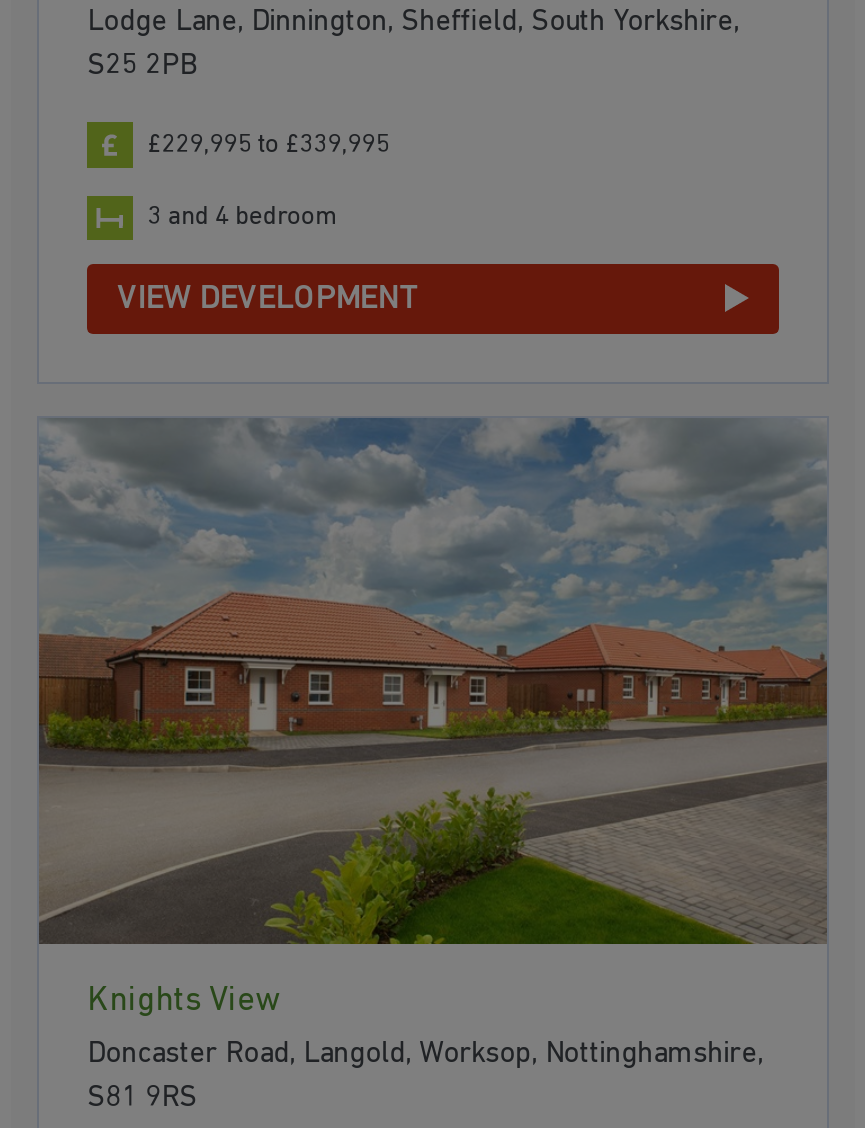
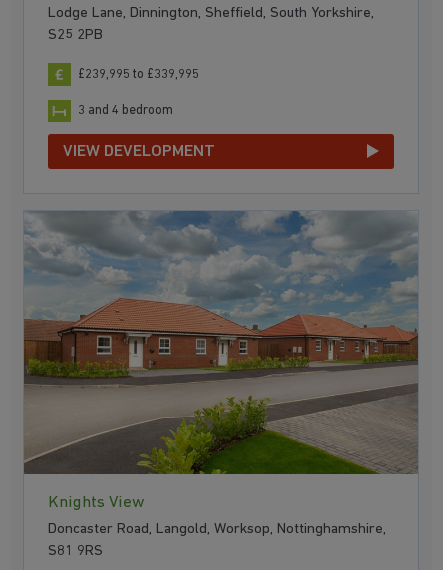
- £229,995 to £339,995
+ £239,995 to £339,995
